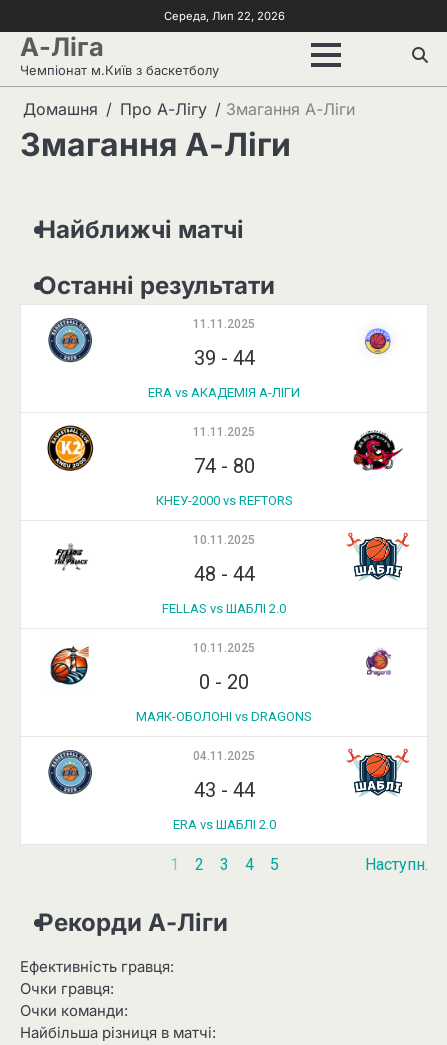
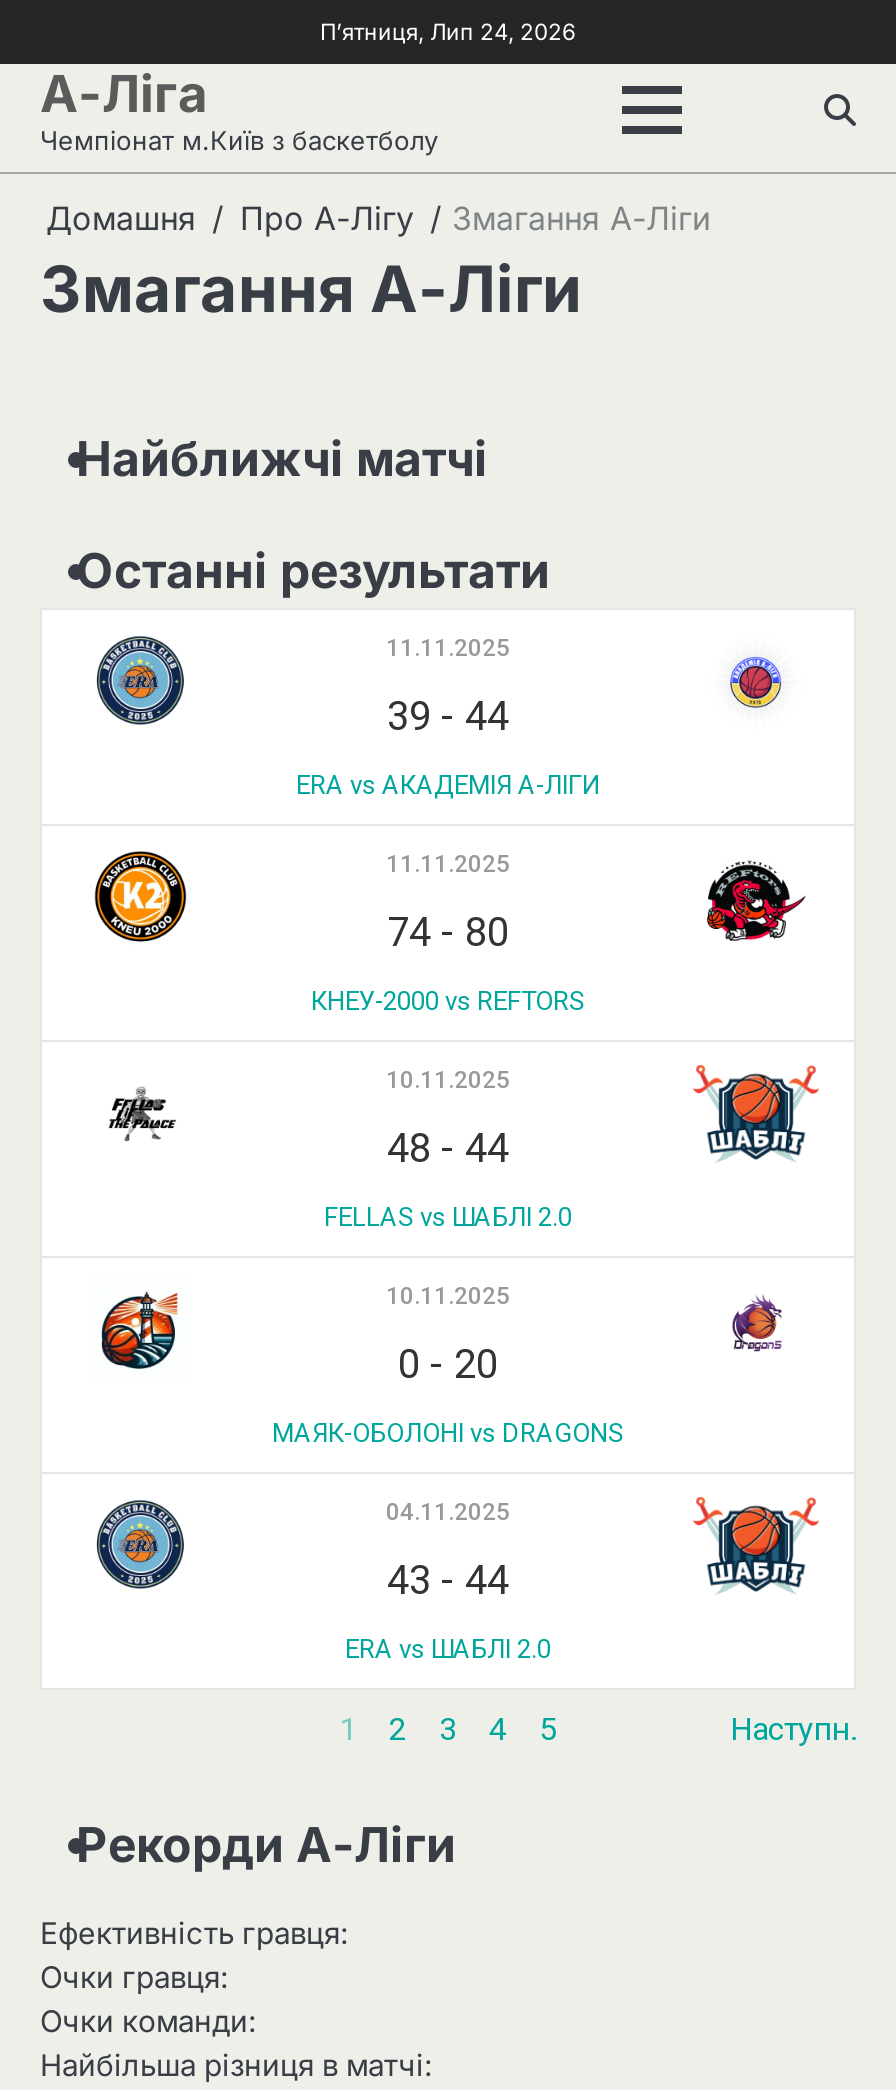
- Середа, Лип 22, 2026
+ П’ятниця, Лип 24, 2026
